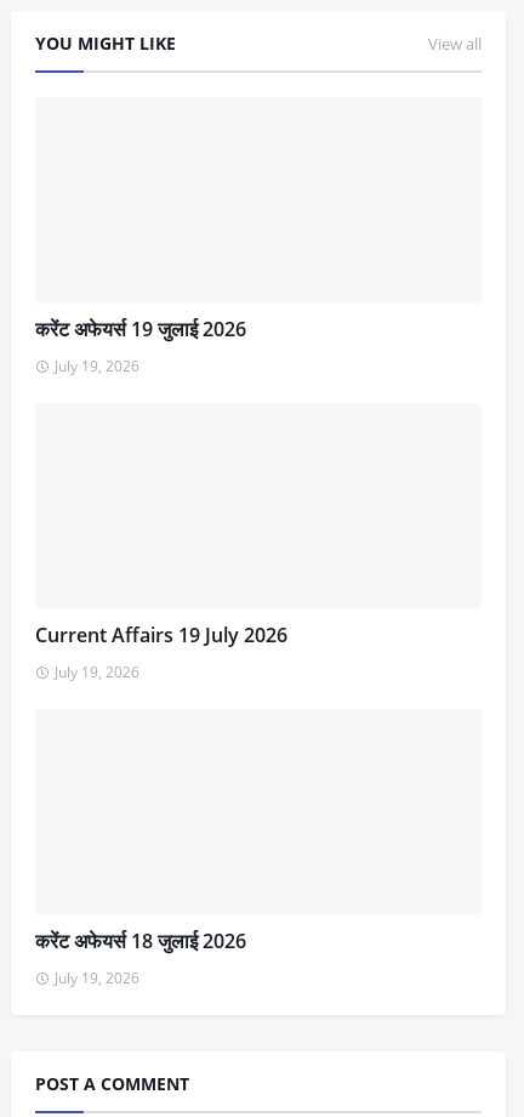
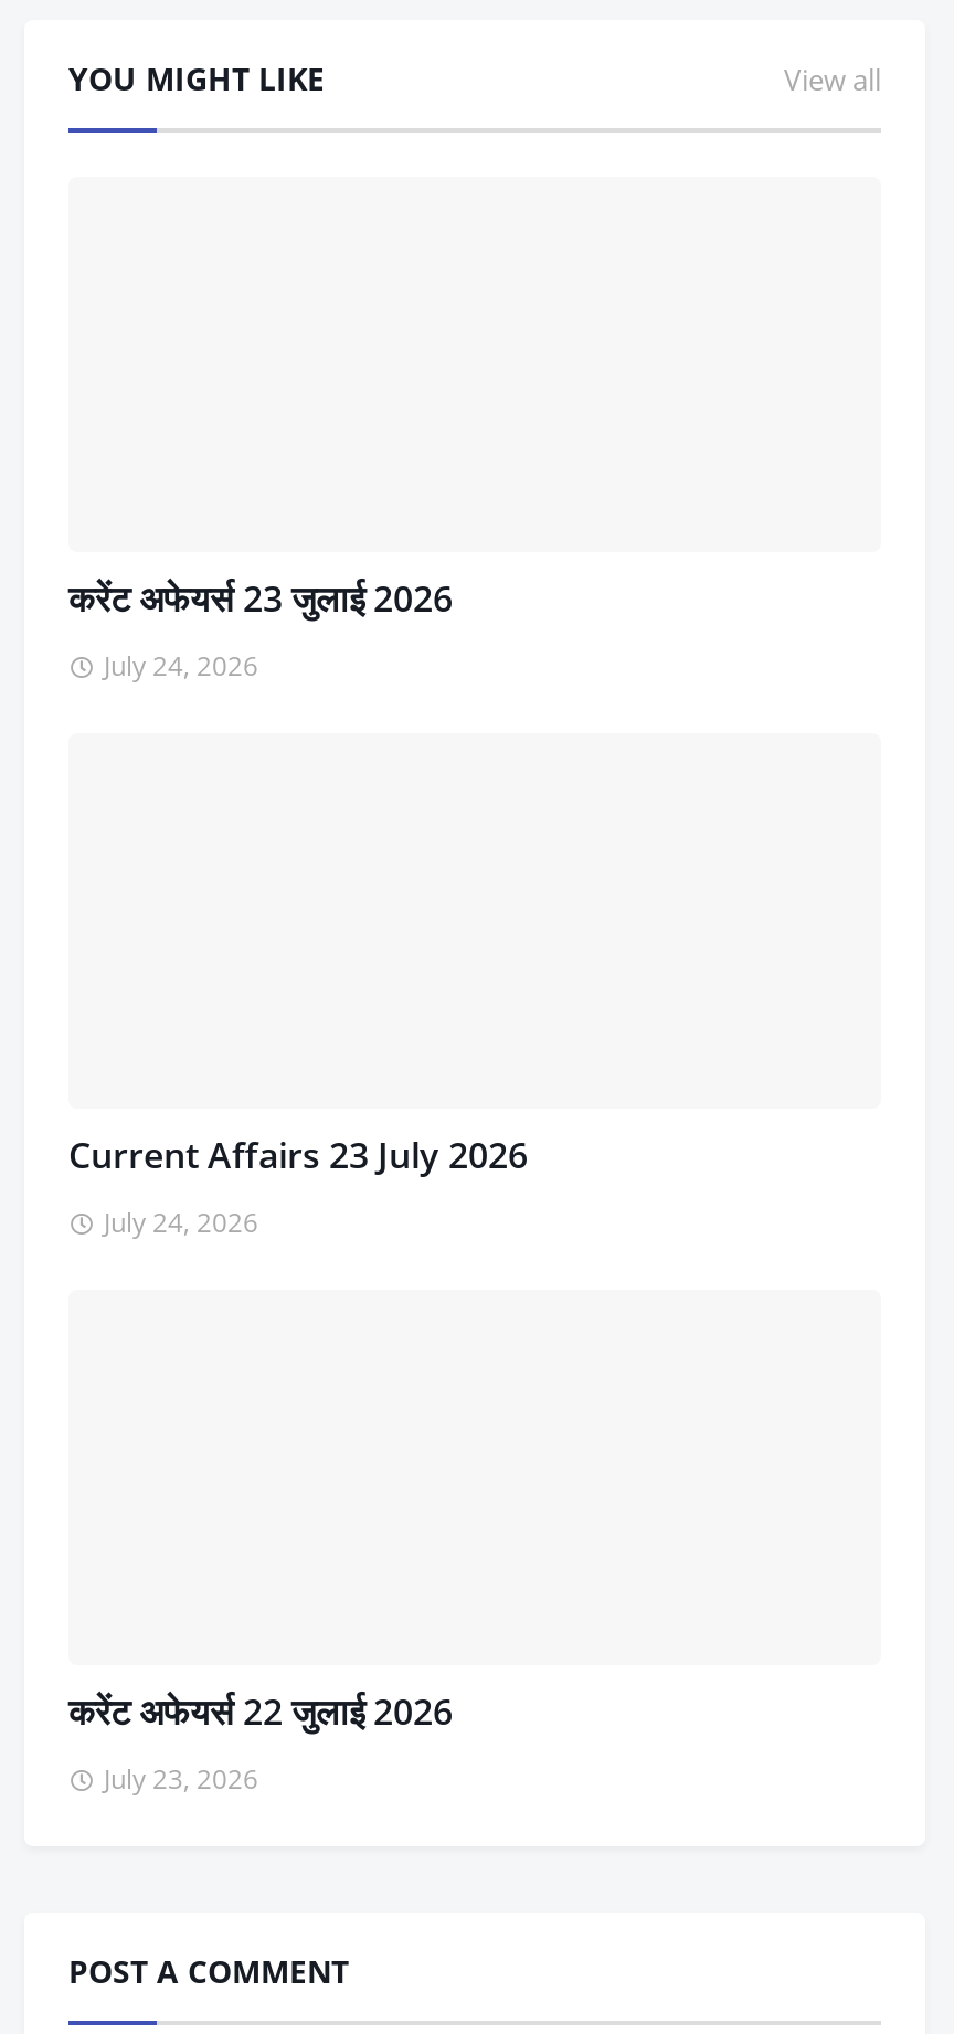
- करेंट अफेयर्स 19 जुलाई 2026
+ करेंट अफेयर्स 23 जुलाई 2026

- July 19, 2026
+ July 24, 2026

- Current Affairs 19 July 2026
+ Current Affairs 23 July 2026

- July 19, 2026
+ July 24, 2026

- करेंट अफेयर्स 18 जुलाई 2026
+ करेंट अफेयर्स 22 जुलाई 2026

- July 19, 2026
+ July 23, 2026
